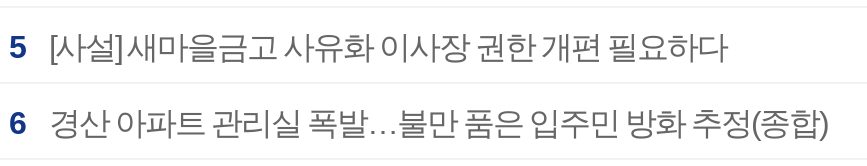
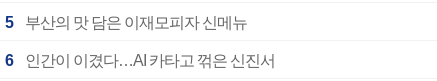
- [사설] 새마을금고 사유화 이사장 권한 개편 필요하다
+ 부산의 맛 담은 이재모피자 신메뉴

- 경산 아파트 관리실 폭발…불만 품은 입주민 방화 추정(종합)
+ 인간이 이겼다…AI 카타고 꺾은 신진서
